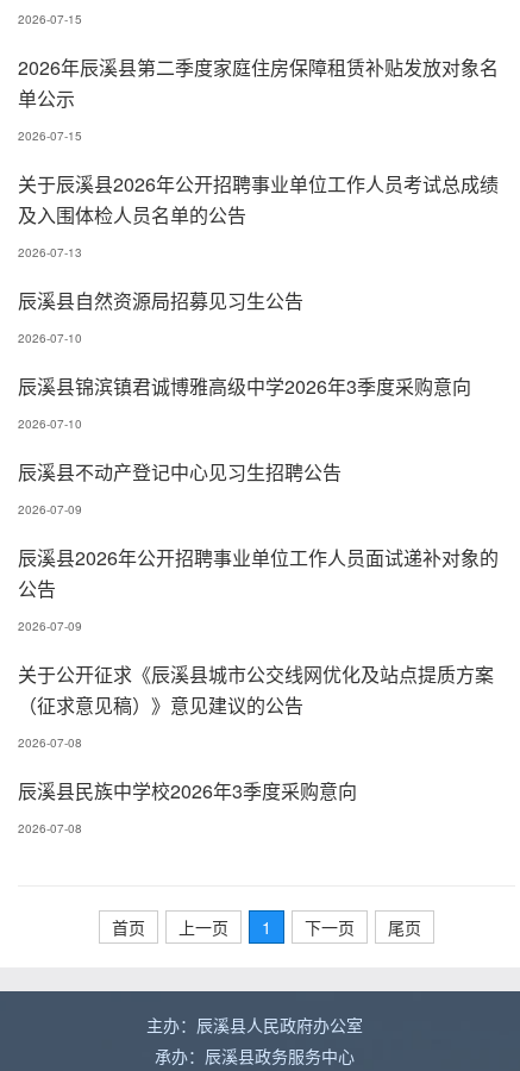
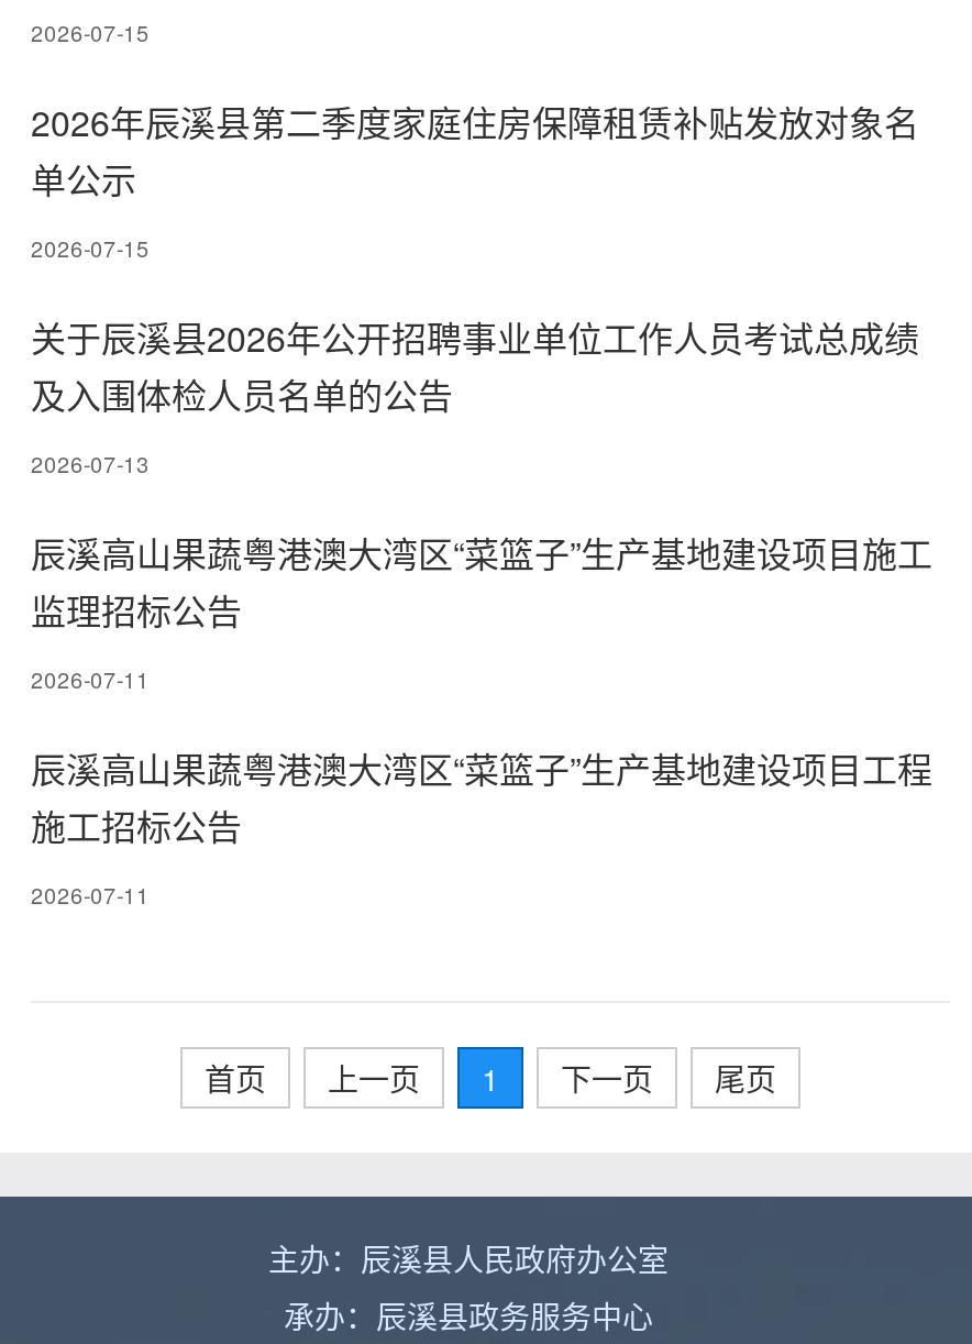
- 辰溪县自然资源局招募见习生公告
- 2026-07-10
- 辰溪县锦滨镇君诚博雅高级中学2026年3季度采购意向
- 2026-07-10
- 辰溪县不动产登记中心见习生招聘公告
- 2026-07-09
- 辰溪县2026年公开招聘事业单位工作人员面试递补对象的
- 公告
- 2026-07-09
- 关于公开征求《辰溪县城市公交线网优化及站点提质方案
- （征求意见稿）》意见建议的公告
- 2026-07-08
- 辰溪县民族中学校2026年3季度采购意向
- 2026-07-08
+ 辰溪高山果蔬粤港澳大湾区“菜篮子”生产基地建设项目施工
+ 监理招标公告
+ 2026-07-11
+ 辰溪高山果蔬粤港澳大湾区“菜篮子”生产基地建设项目工程
+ 施工招标公告
+ 2026-07-11
